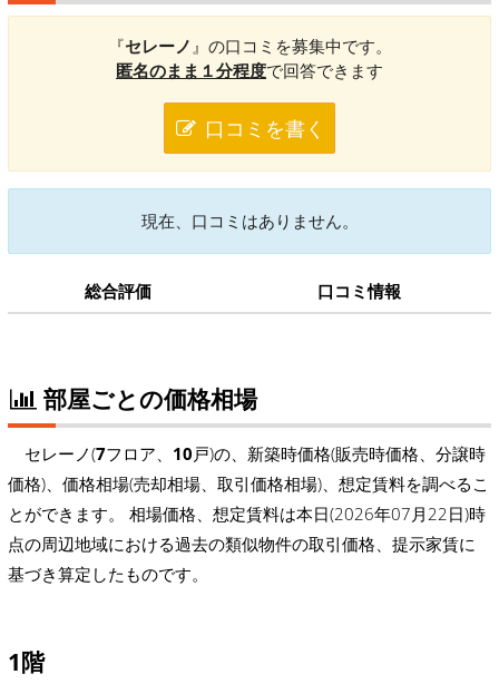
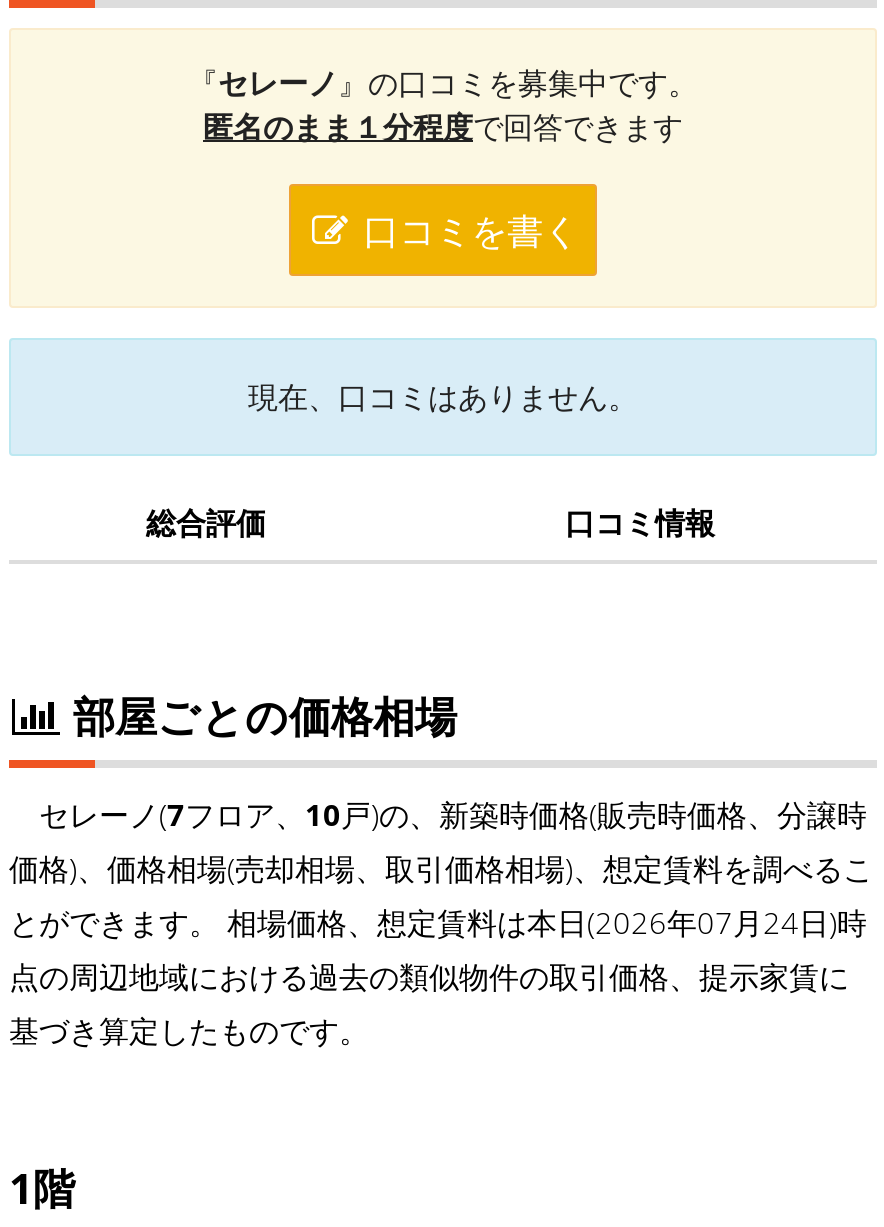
- とができます。 相場価格、想定賃料は本日(2026年07月22日)時
+ とができます。 相場価格、想定賃料は本日(2026年07月24日)時
